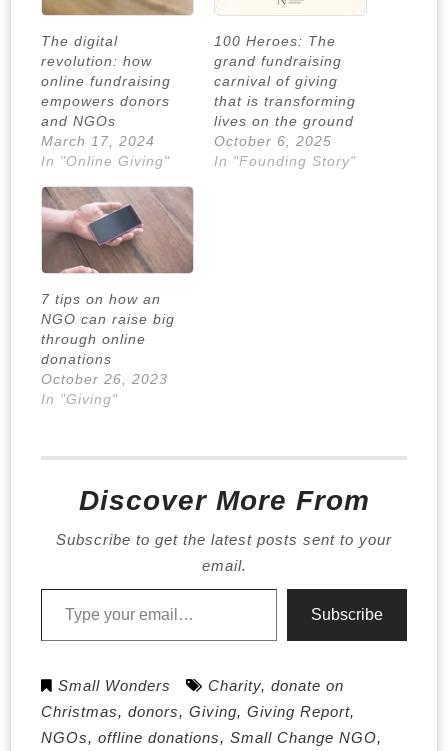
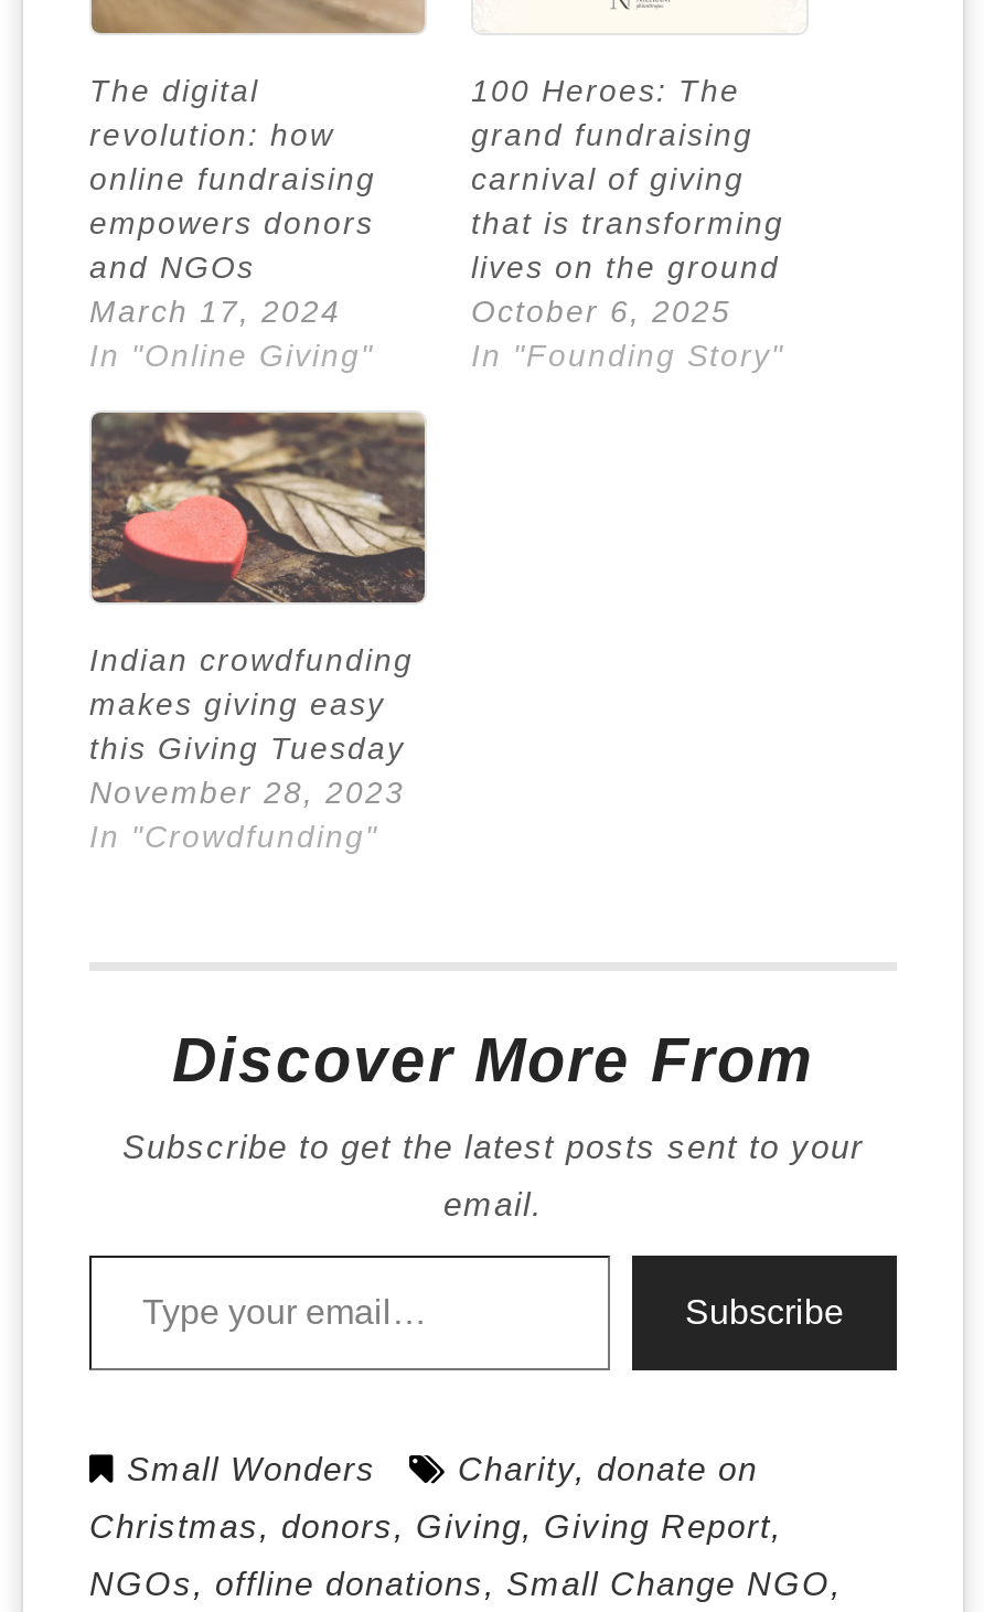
- [image]
- 7 tips on how an
- NGO can raise big
- through online
- donations
- October 26, 2023
- In "Giving"
+ [image]
+ Indian crowdfunding
+ makes giving easy
+ this Giving Tuesday
+ November 28, 2023
+ In "Crowdfunding"
